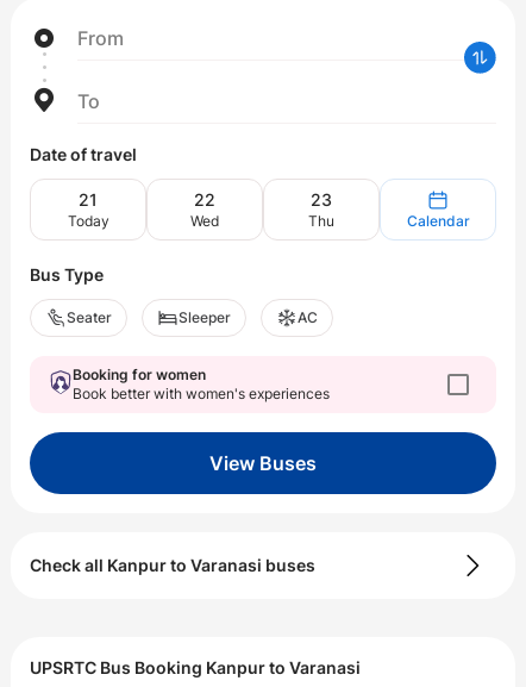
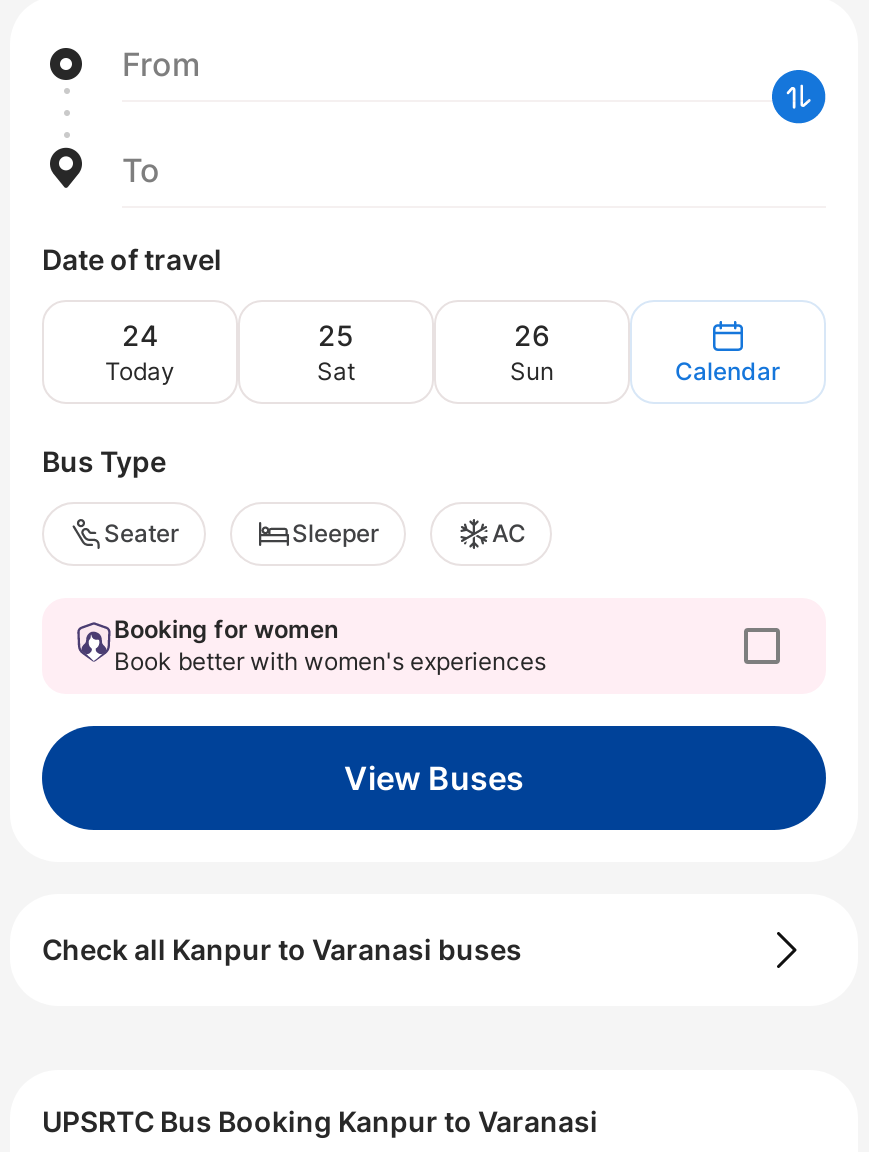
- 21
+ 24

- 22
- Wed
+ 25
+ Sat

- 23
- Thu
+ 26
+ Sun
